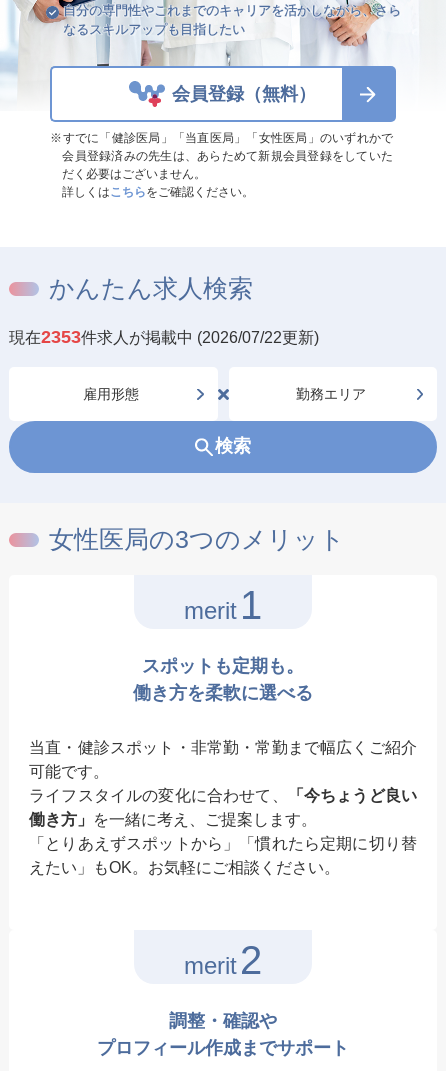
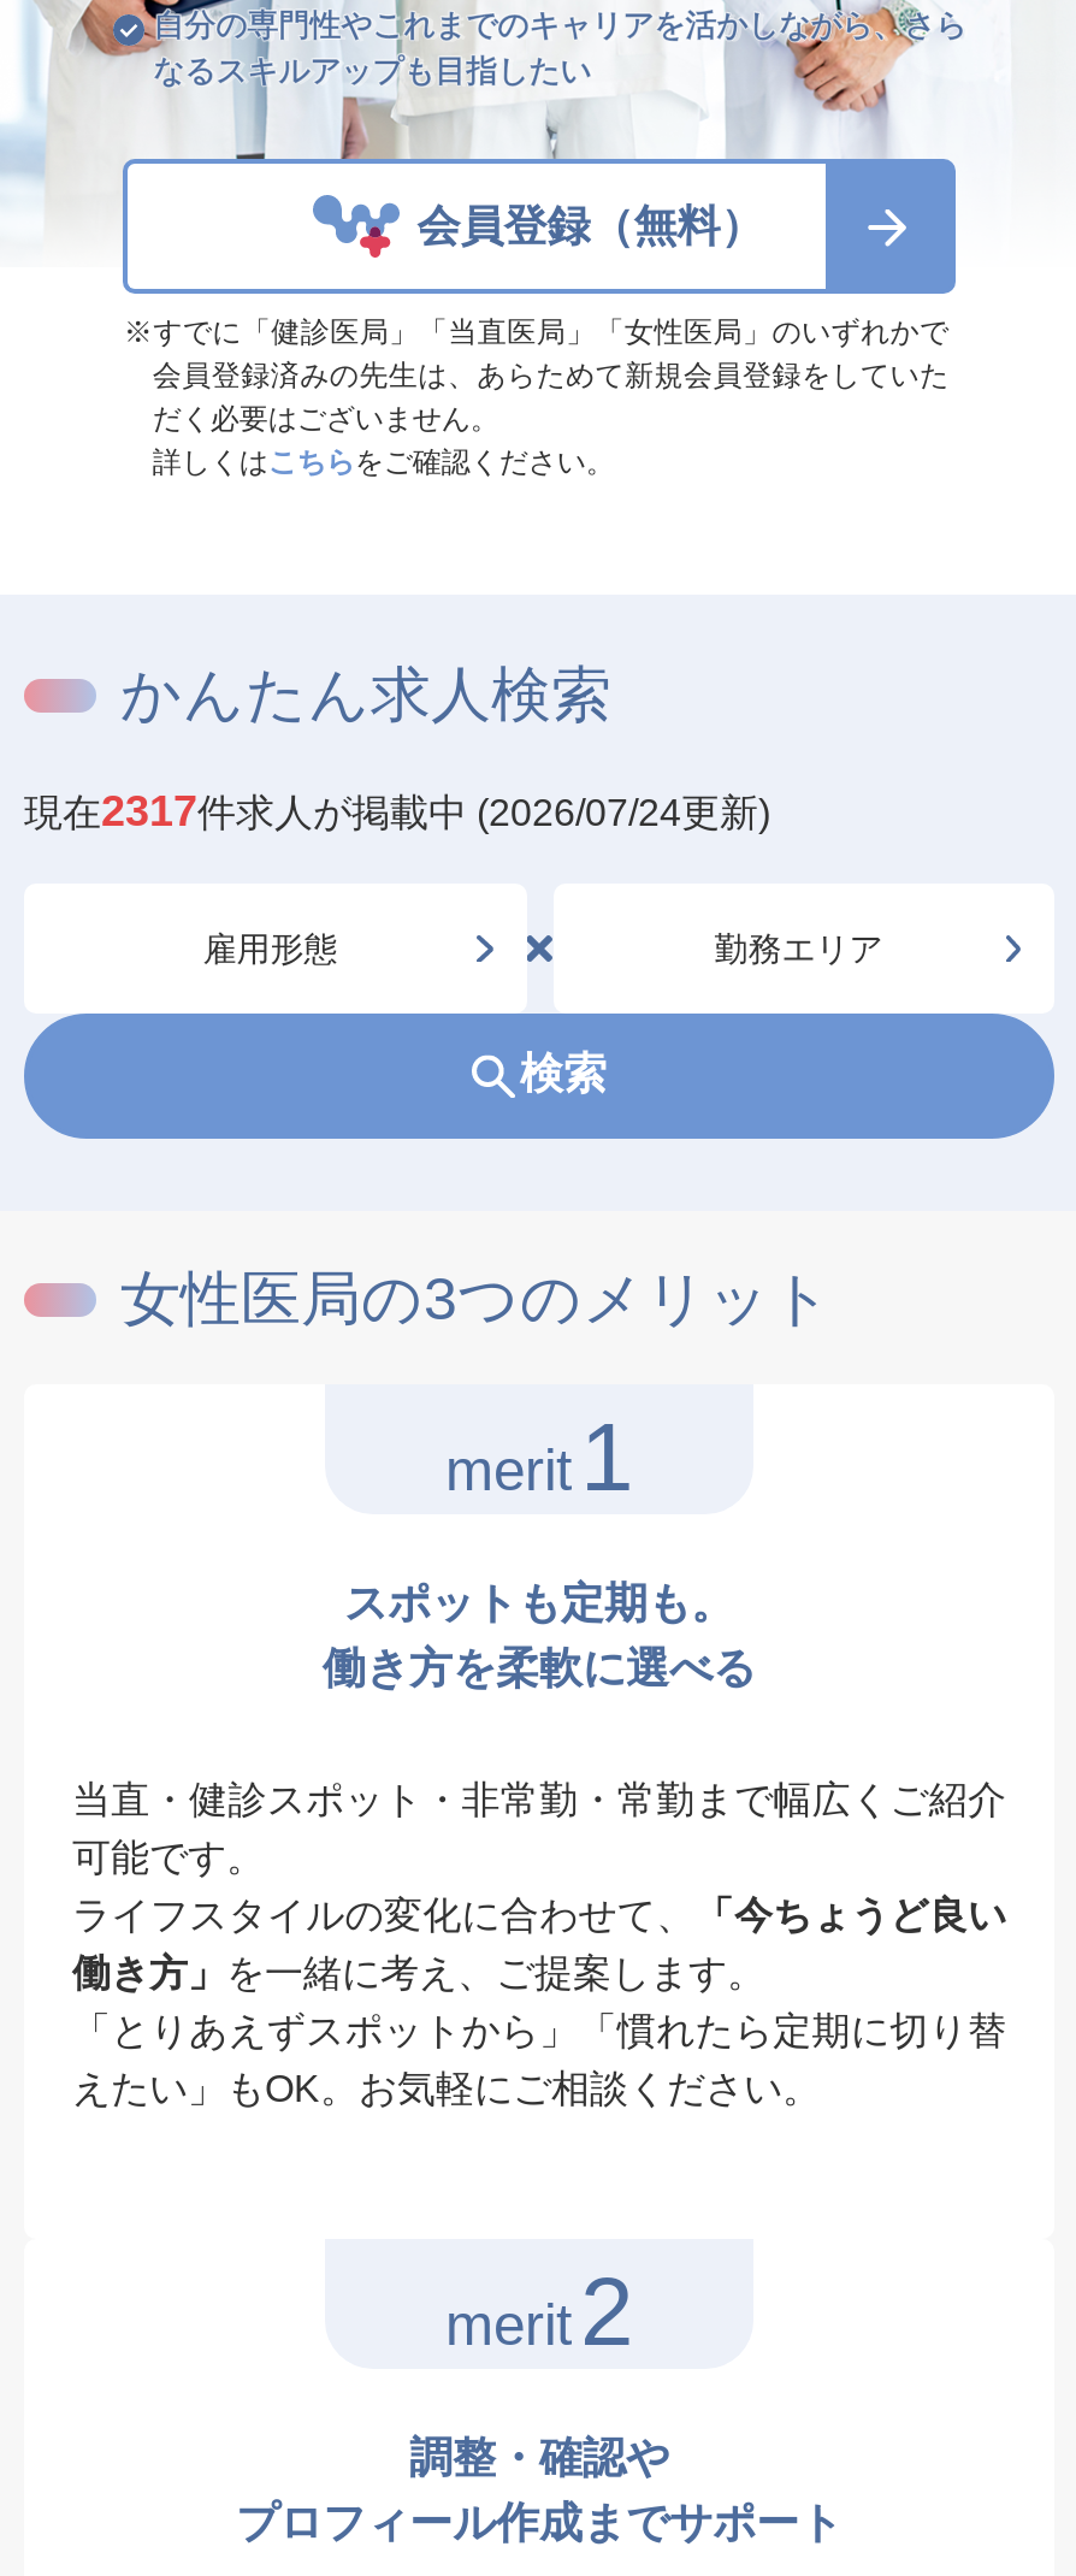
- 現在2353件求人が掲載中 (2026/07/22更新)
+ 現在2317件求人が掲載中 (2026/07/24更新)
